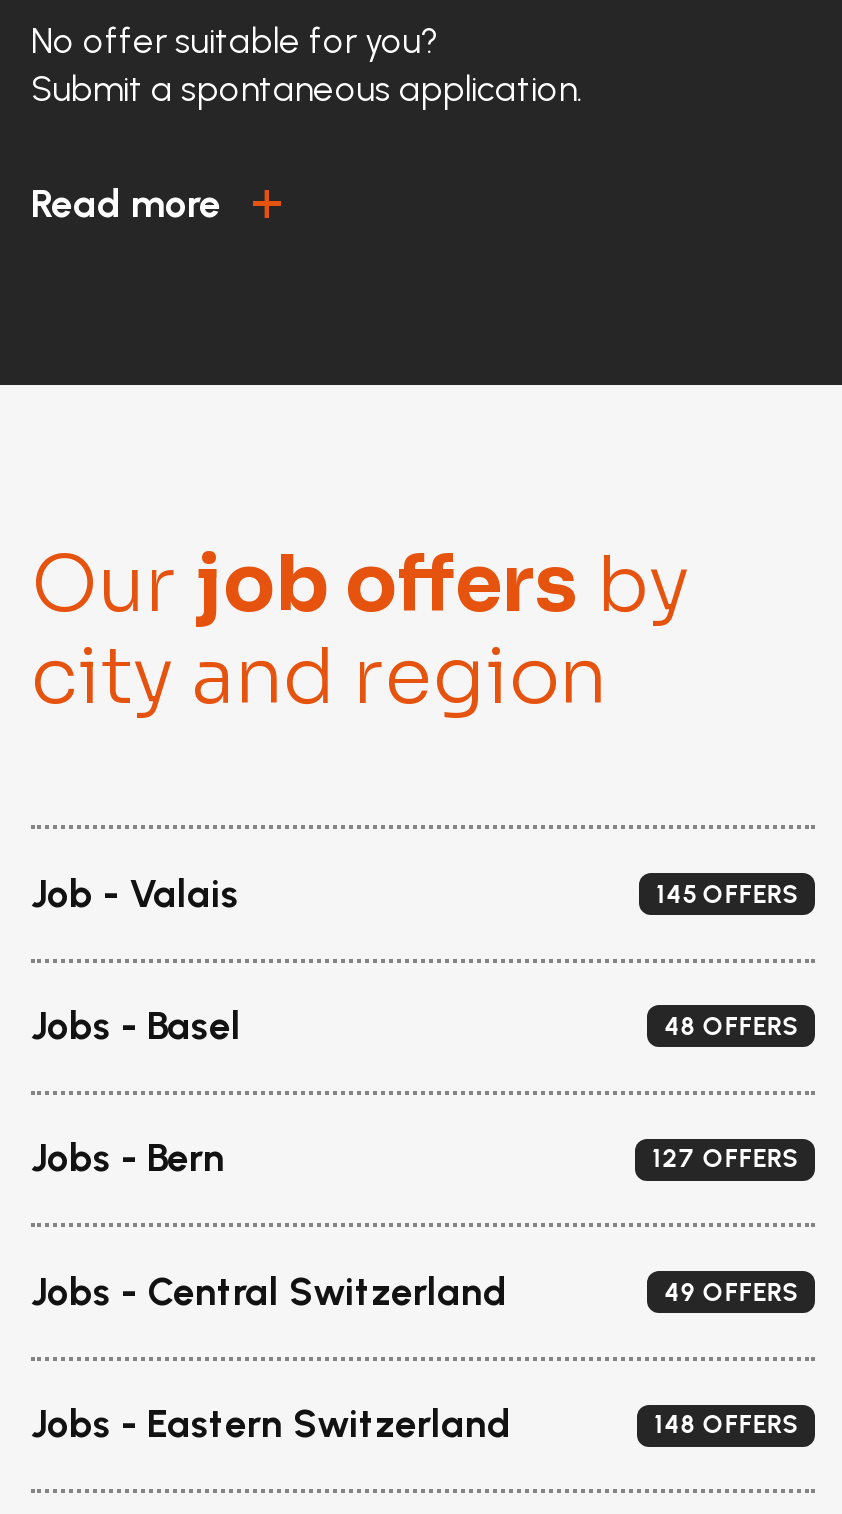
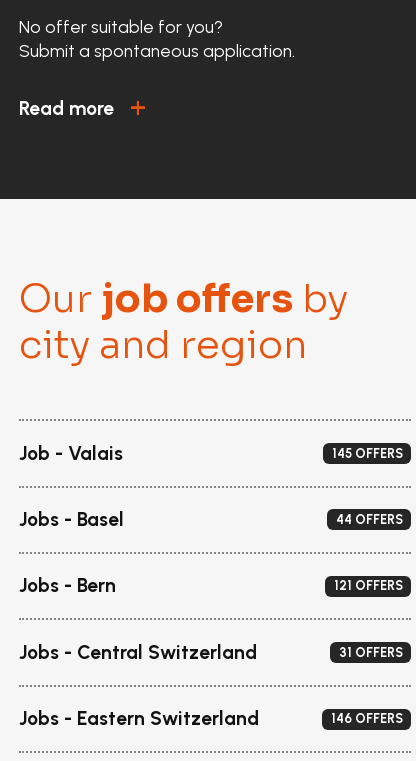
- 48 OFFERS
+ 44 OFFERS

- 127 OFFERS
+ 121 OFFERS

- 49 OFFERS
+ 31 OFFERS

- 148 OFFERS
+ 146 OFFERS
